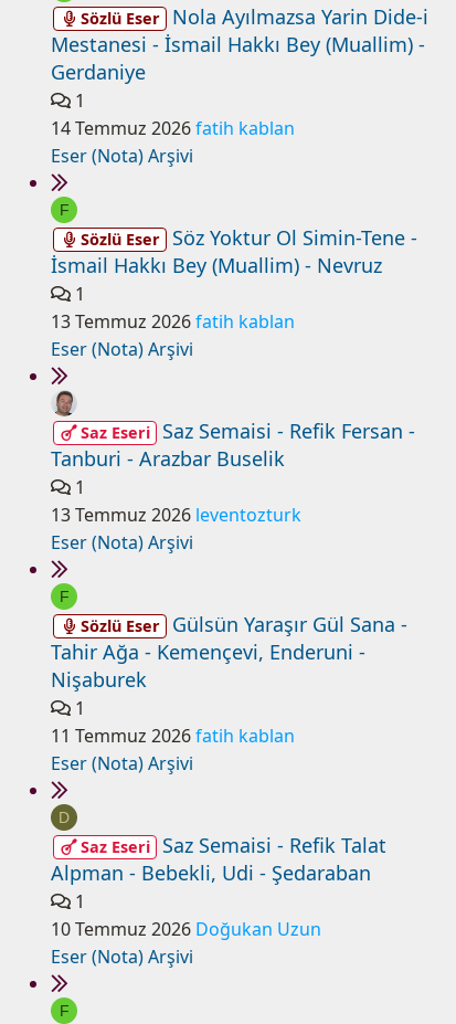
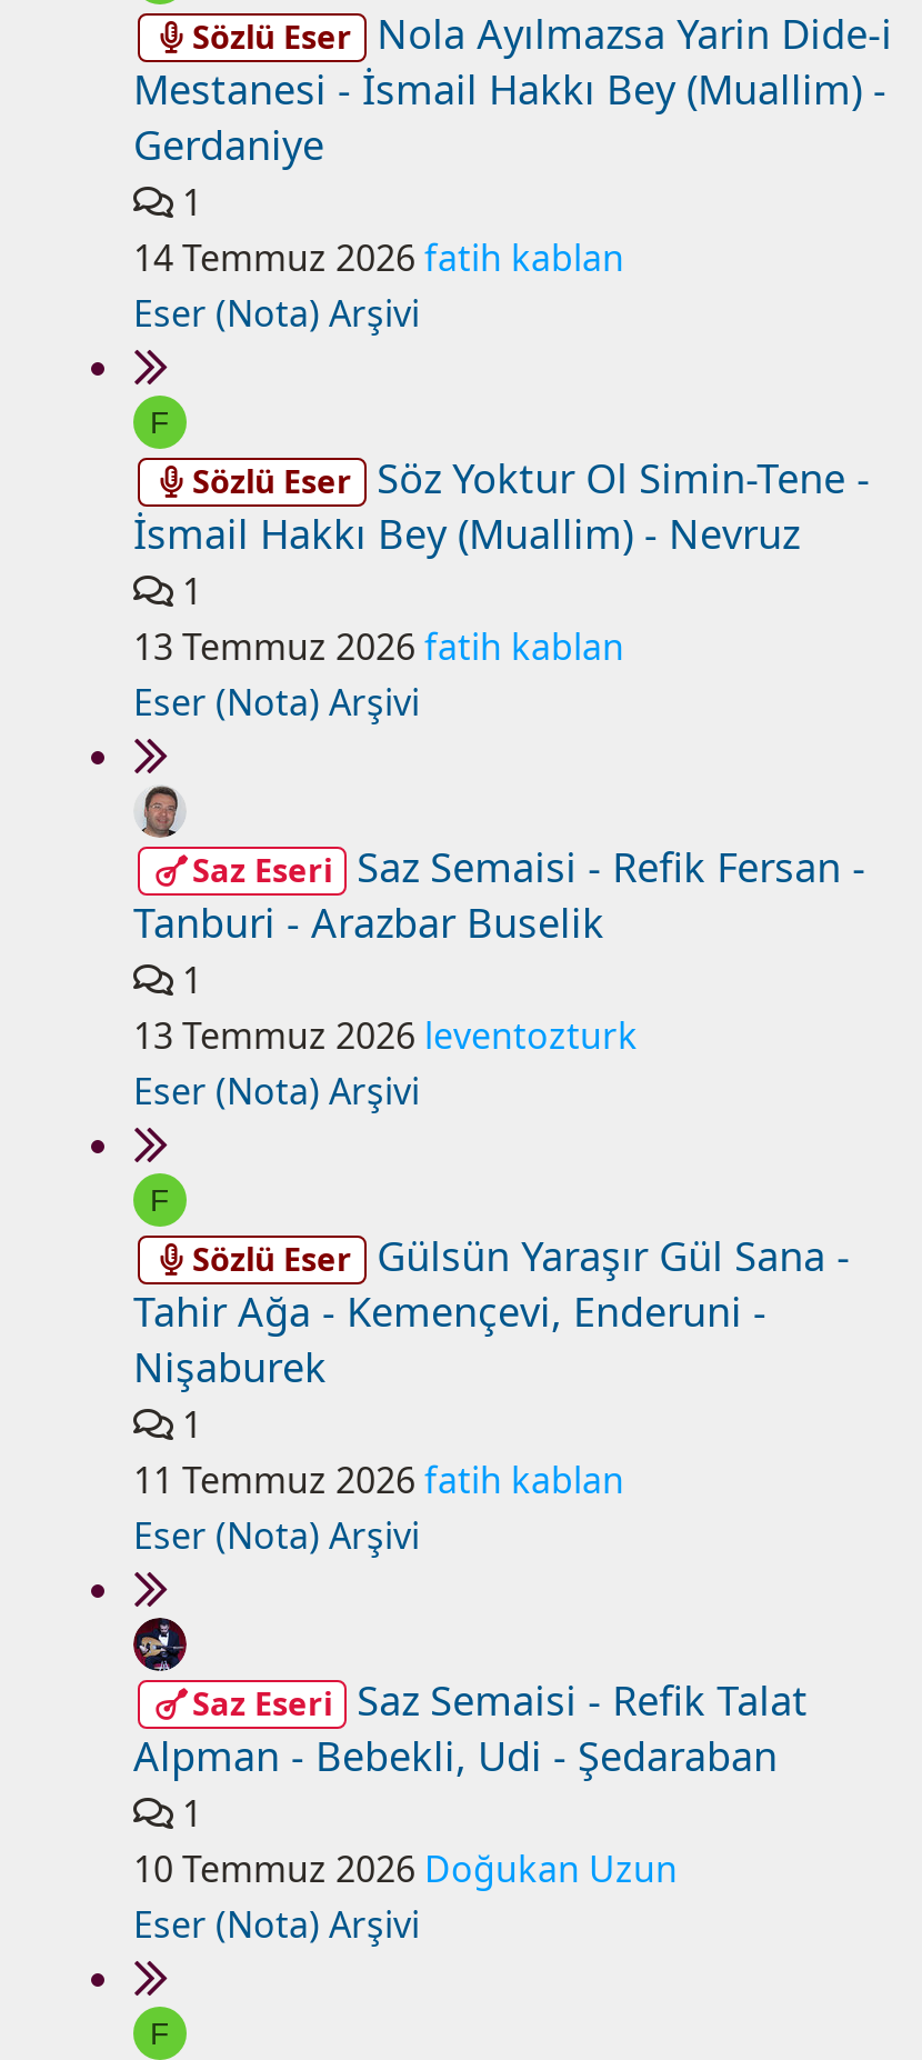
- D
